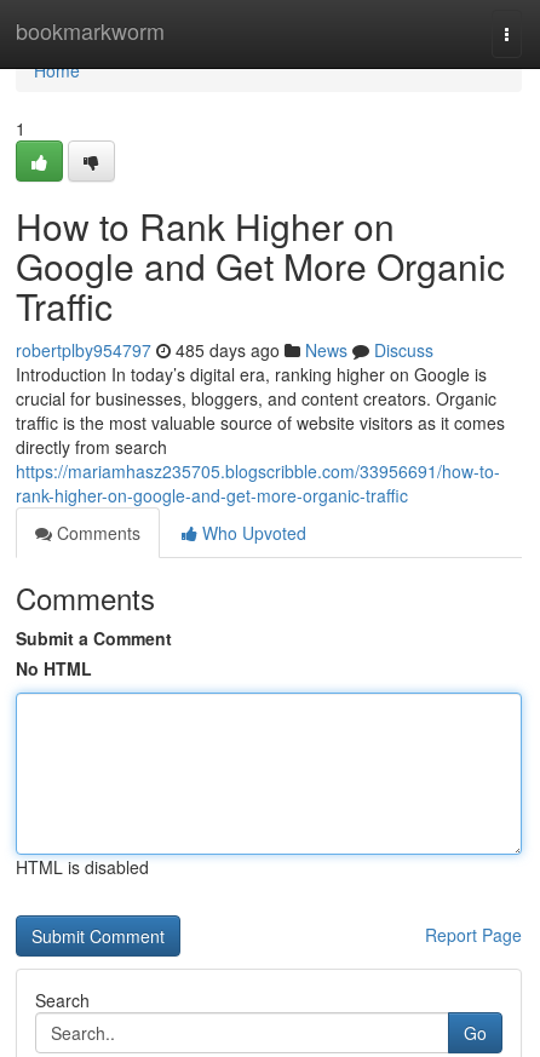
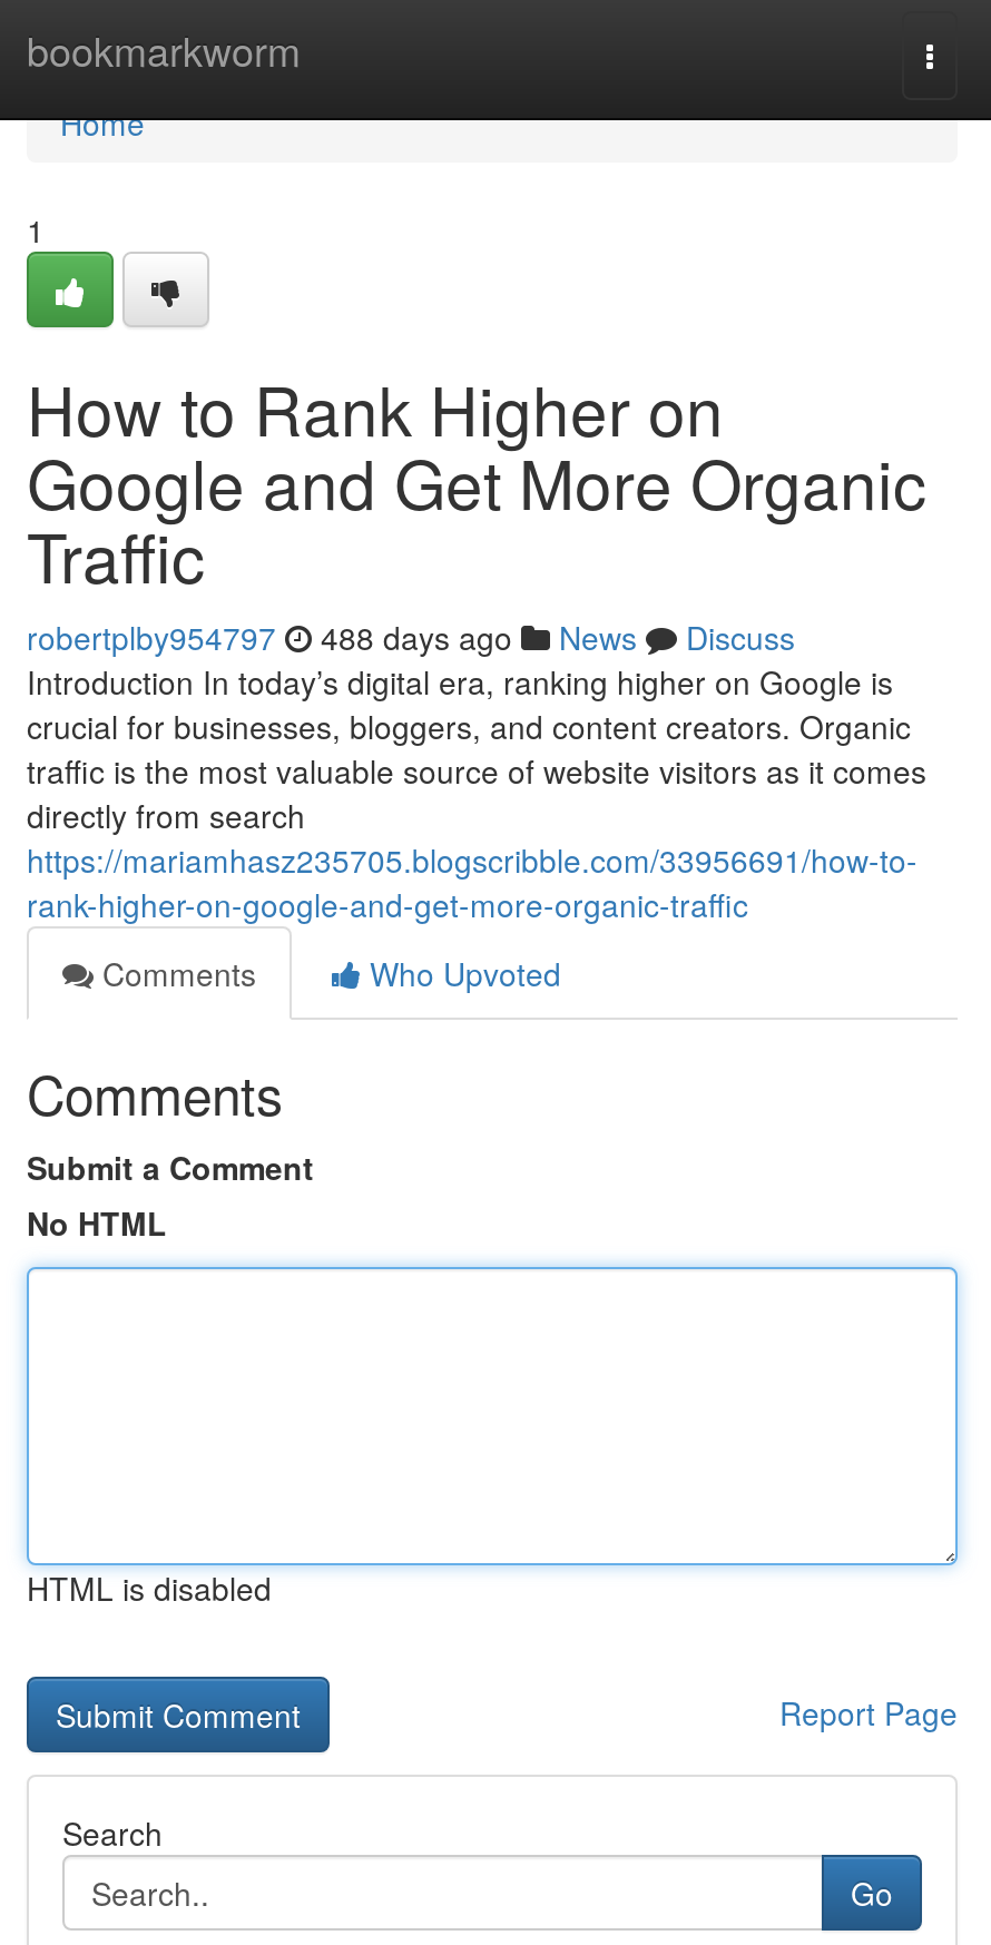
- robertplby954797 485 days ago News Discuss
+ robertplby954797 488 days ago News Discuss
